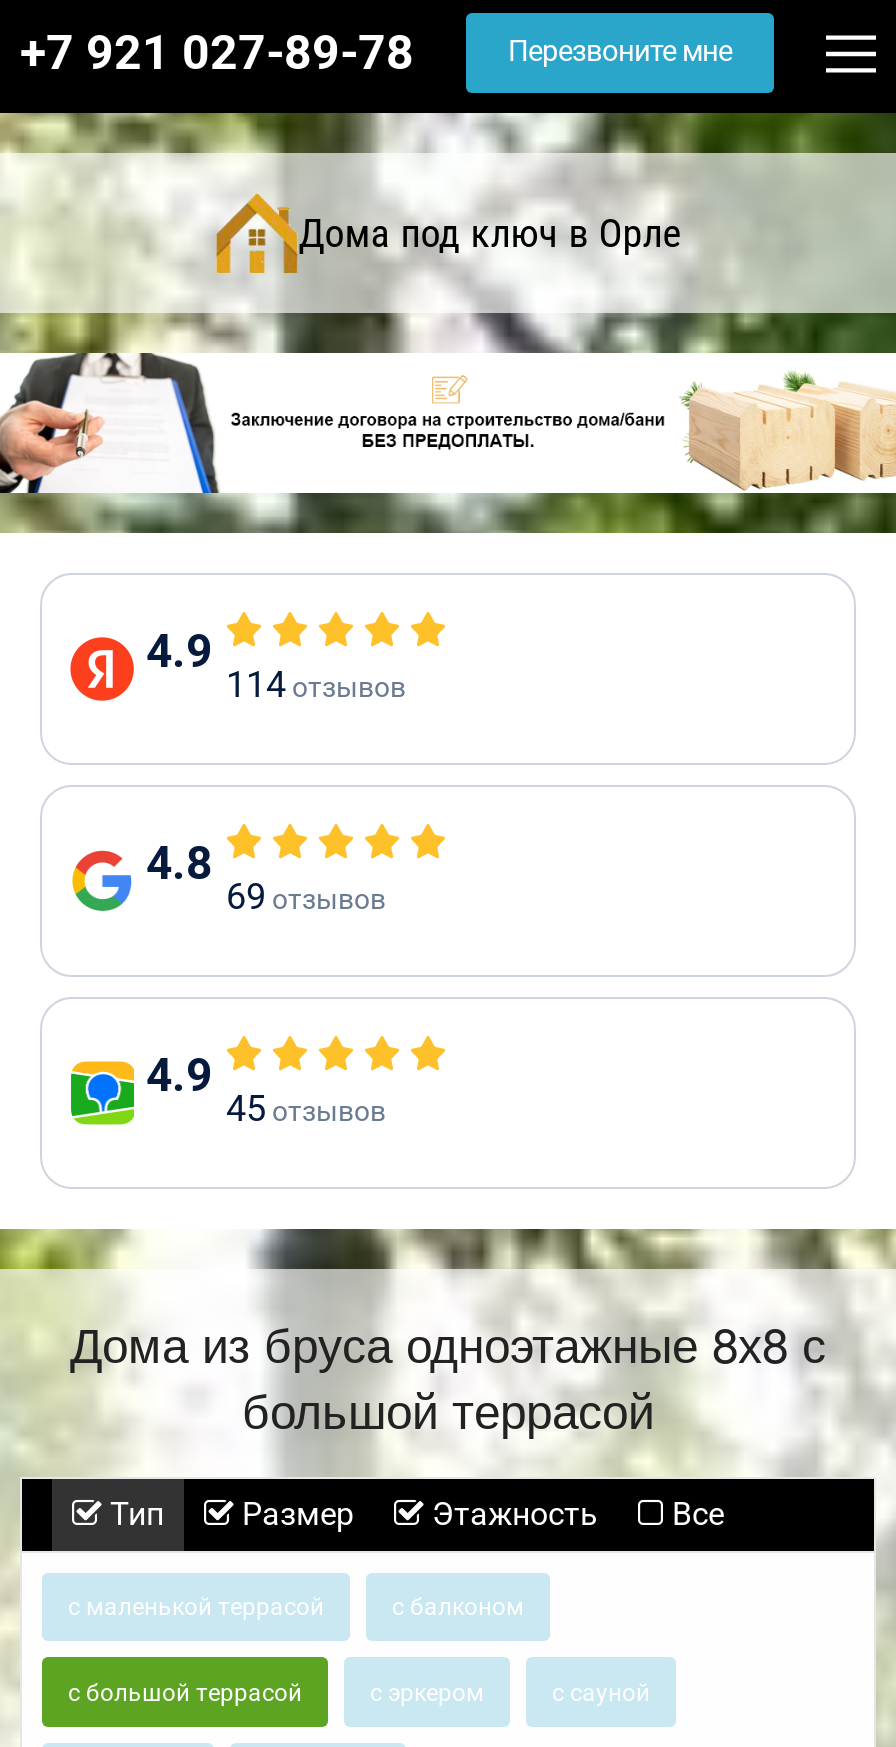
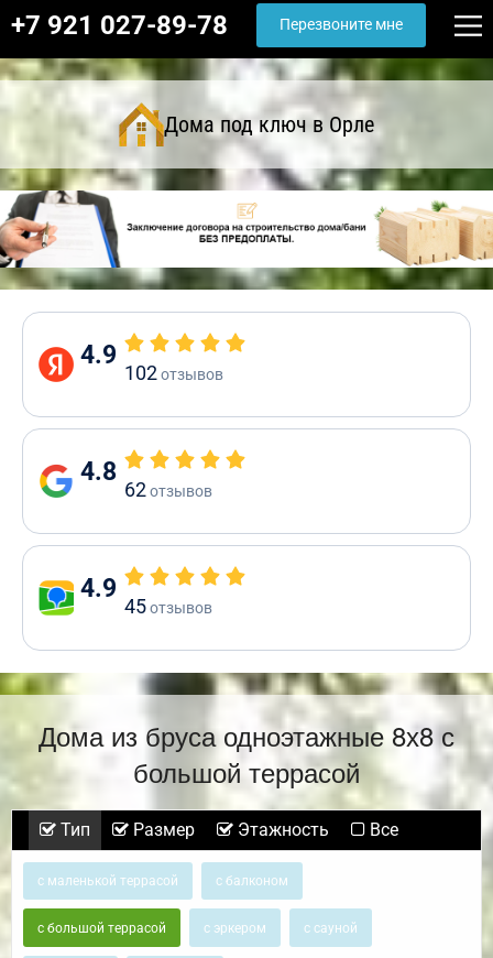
- 114отзывов
+ 102отзывов

- 69 отзывов
+ 62 отзывов
